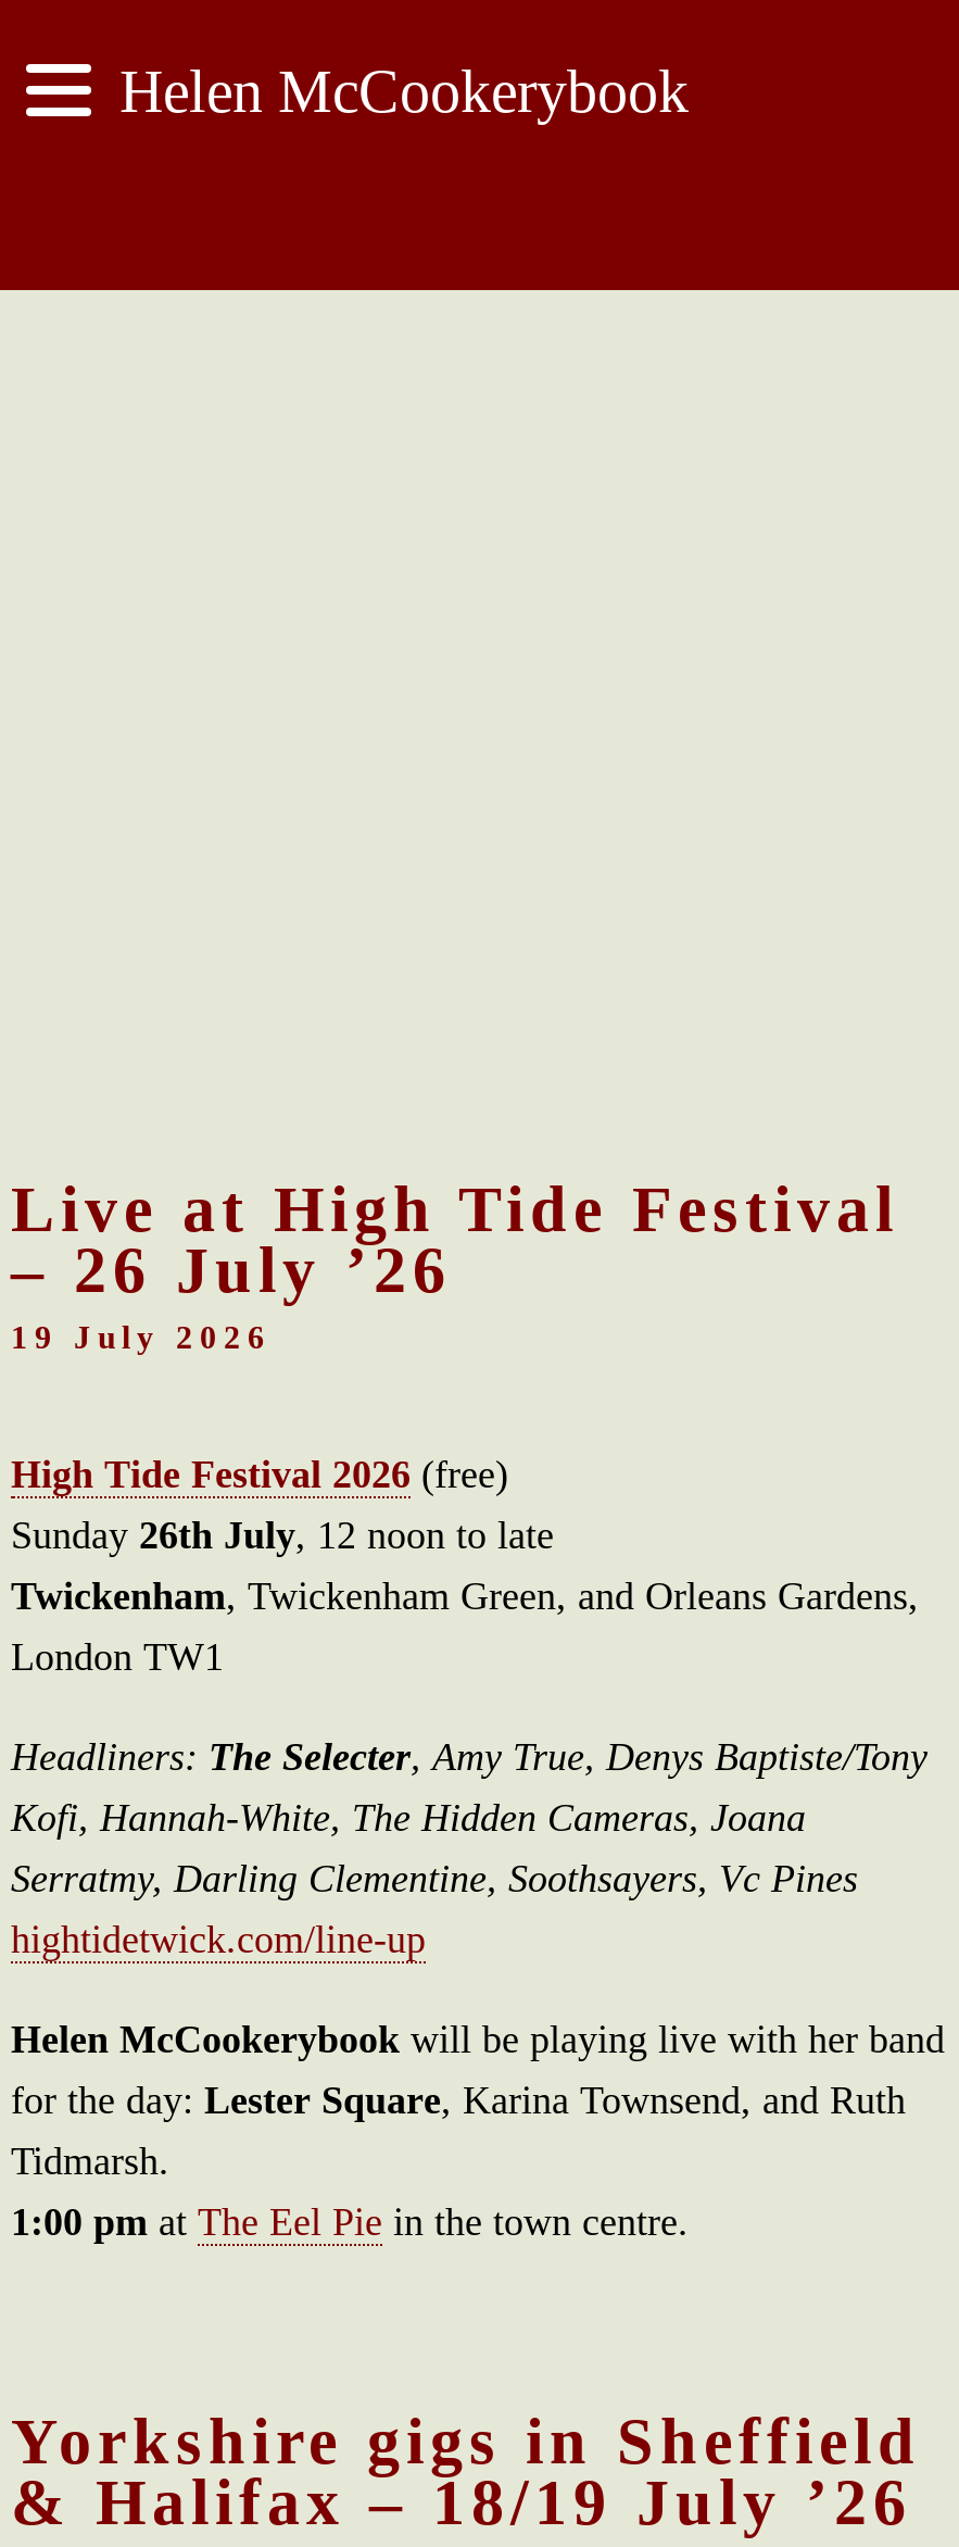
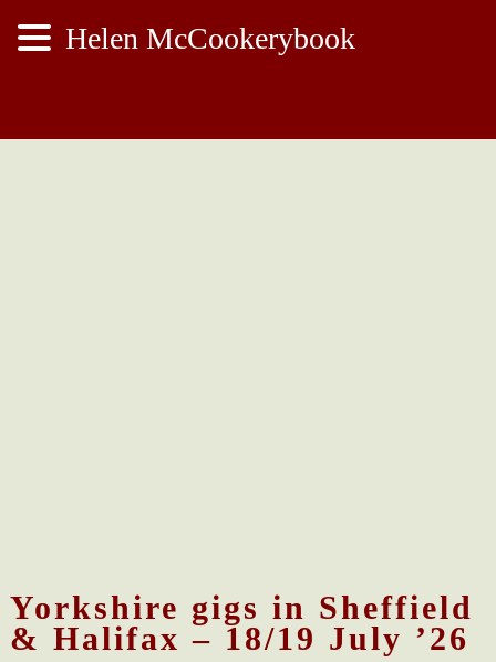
- Live at High Tide Festival
- – 26 July ’26
- 19 July 2026
- High Tide Festival 2026 (free)
- Sunday 26th July, 12 noon to late
- Twickenham, Twickenham Green, and Orleans Gardens,
- London TW1
- Headliners: The Selecter, Amy True, Denys Baptiste/Tony
- Kofi, Hannah-White, The Hidden Cameras, Joana
- Serratmy, Darling Clementine, Soothsayers, Vc Pines
- hightidetwick.com/line-up
- Helen McCookerybook will be playing live with her band
- for the day: Lester Square, Karina Townsend, and Ruth
- Tidmarsh.
- 1:00 pm at The Eel Pie in the town centre.
